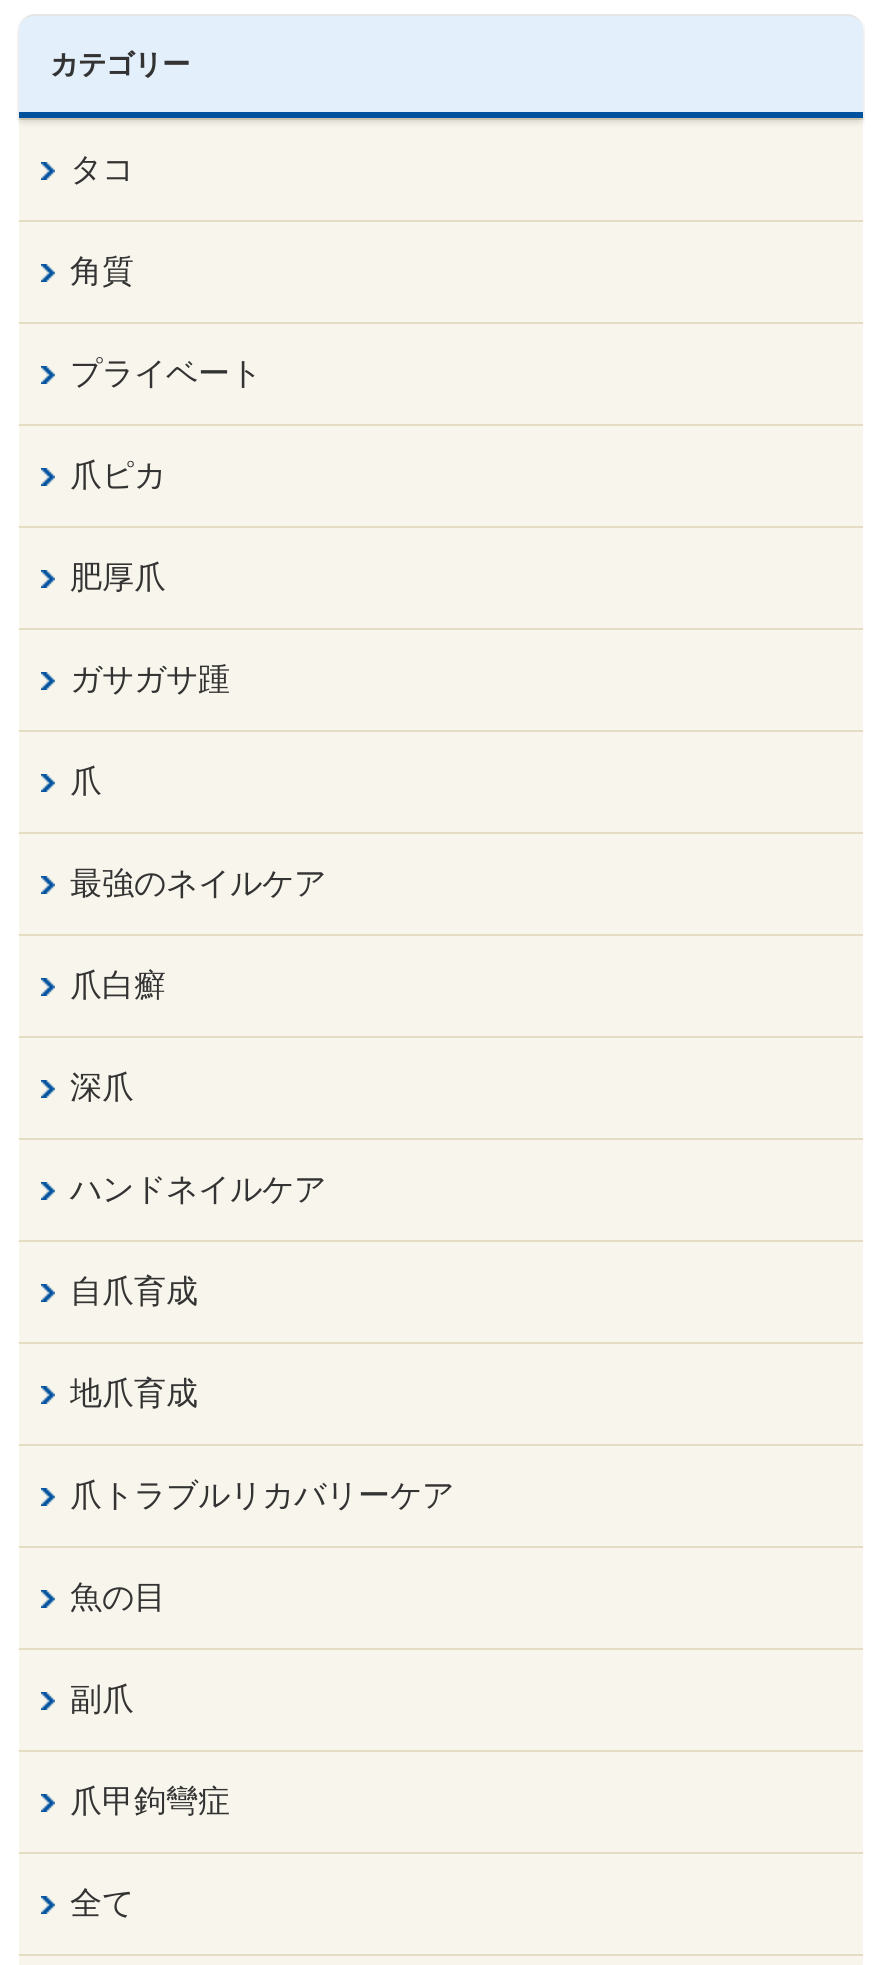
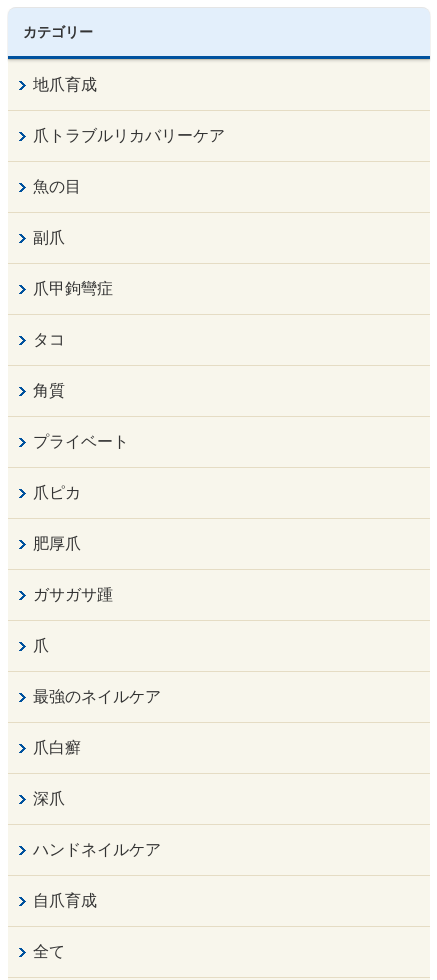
moved down: タコ | 角質 | プライベート | ... | ハンドネイルケア | 自爪育成

moved up: 地爪育成 | 爪トラブルリカバリーケア | 魚の目 | 副爪 | 爪甲鉤彎症
